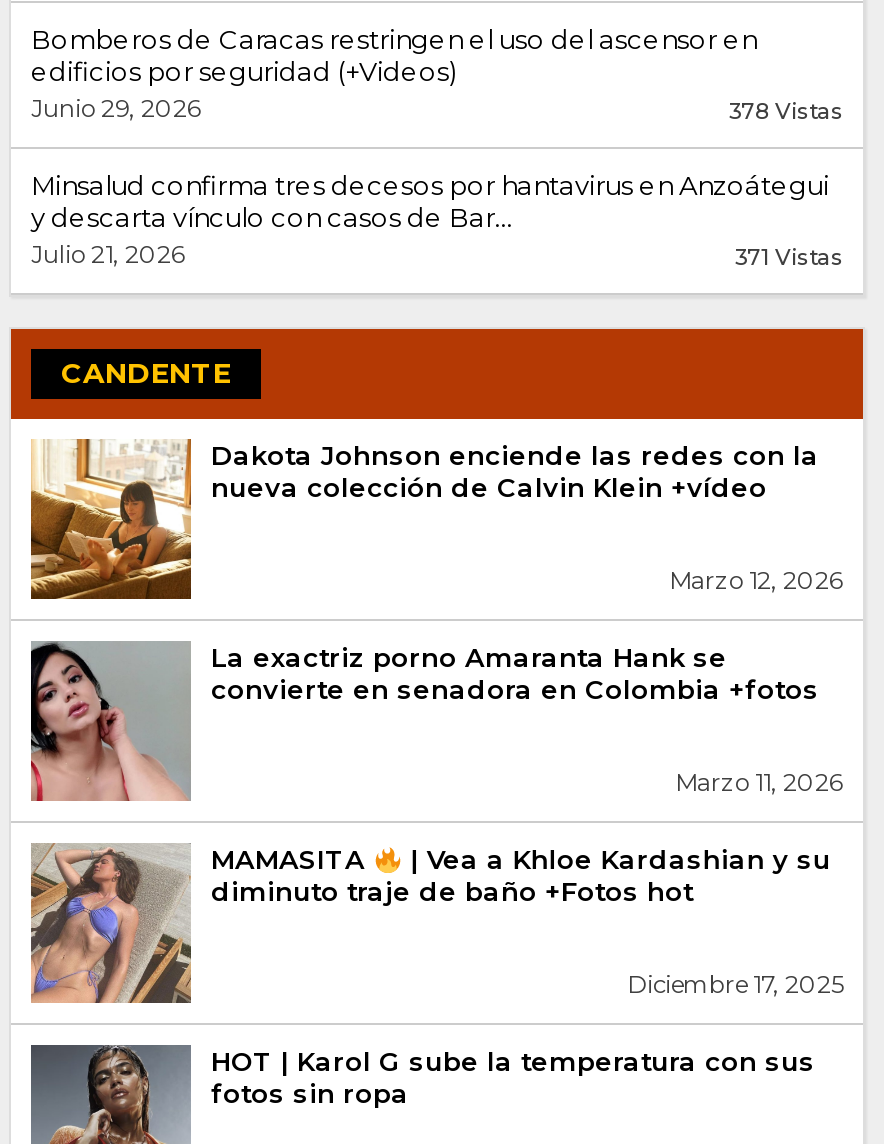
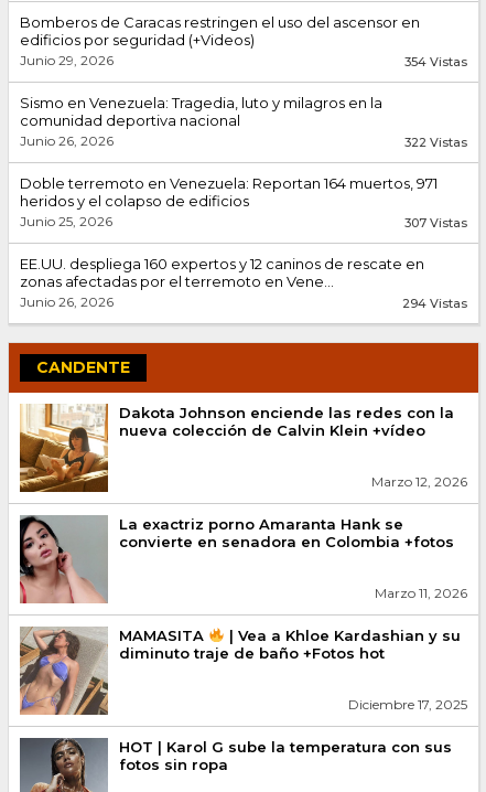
- 378 Vistas
- Minsalud confirma tres decesos por hantavirus en Anzoátegui
- y descarta vínculo con casos de Bar...
- Julio 21, 2026
- 371 Vistas
+ 354 Vistas
+ Sismo en Venezuela: Tragedia, luto y milagros en la
+ comunidad deportiva nacional
+ Junio 26, 2026
+ 322 Vistas
+ Doble terremoto en Venezuela: Reportan 164 muertos, 971
+ heridos y el colapso de edificios
+ Junio 25, 2026
+ 307 Vistas
+ EE.UU. despliega 160 expertos y 12 caninos de rescate en
+ zonas afectadas por el terremoto en Vene...
+ Junio 26, 2026
+ 294 Vistas
